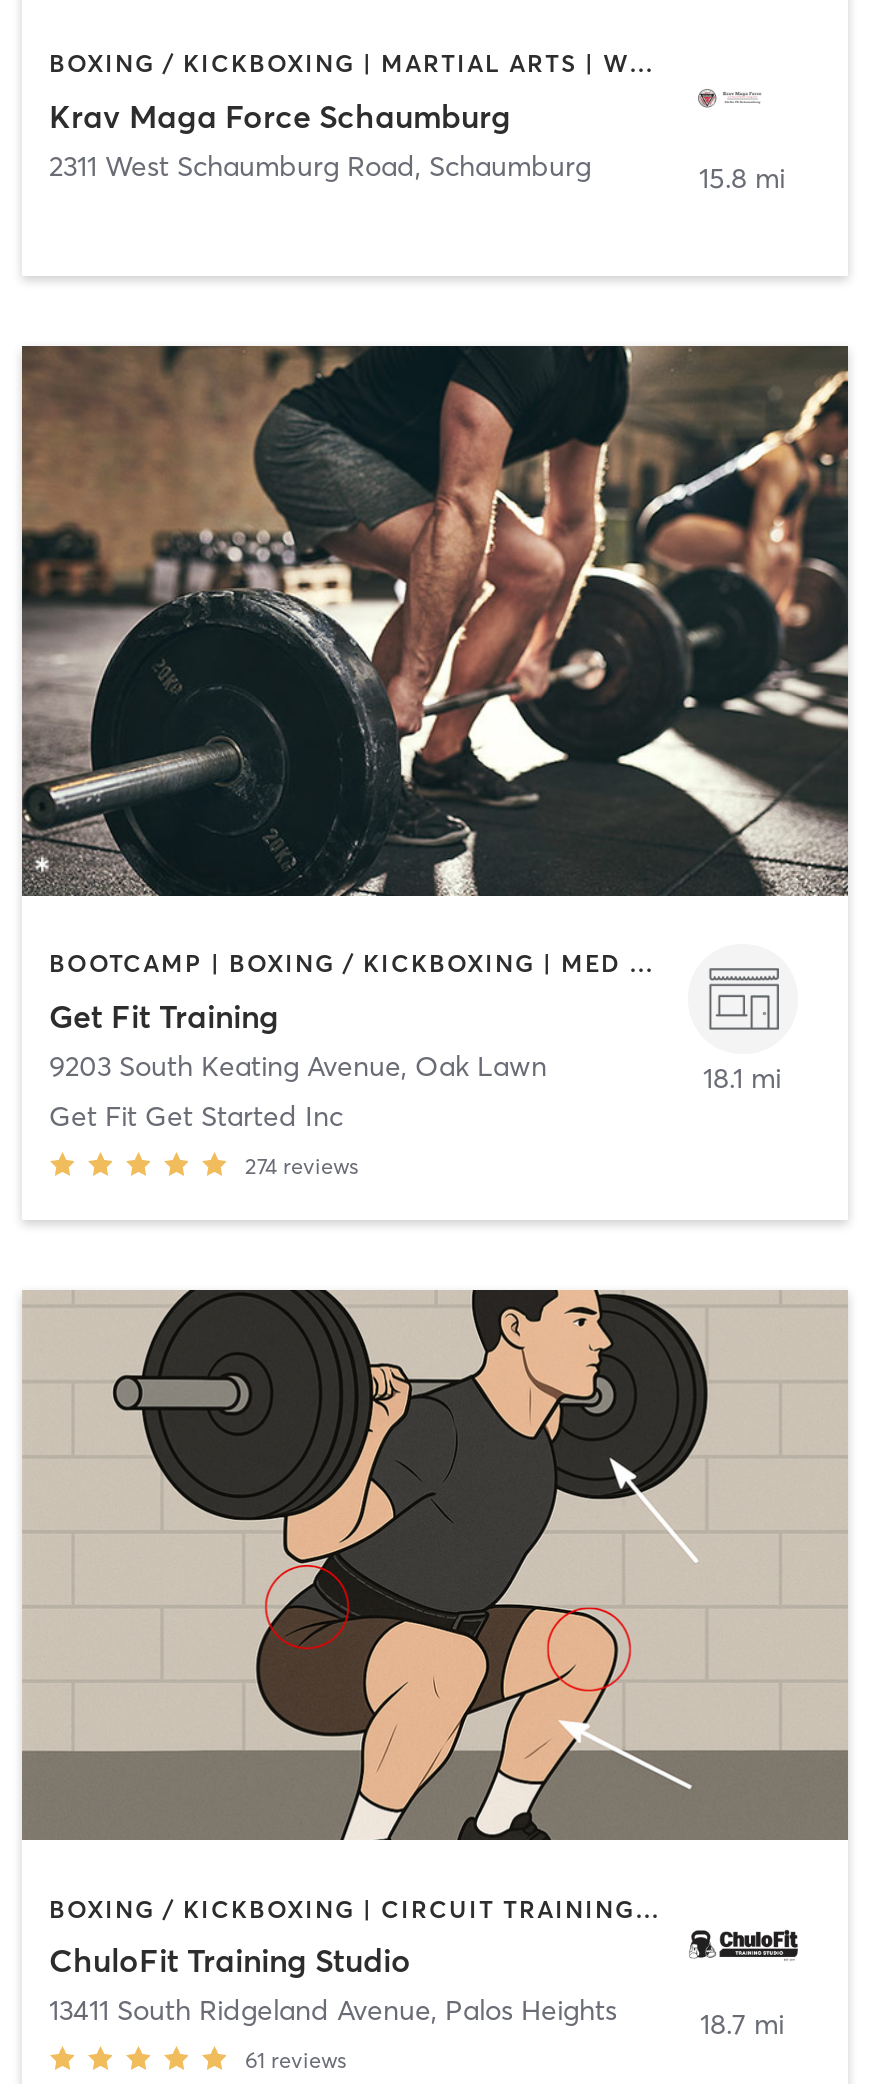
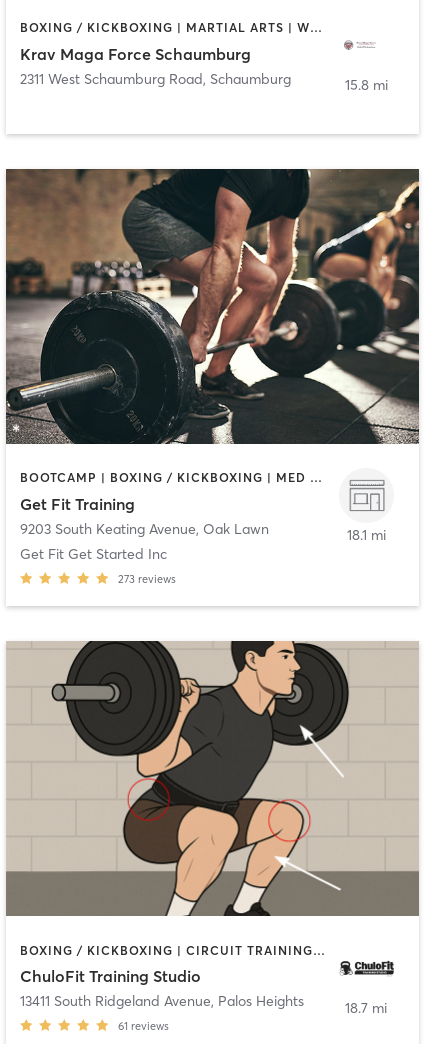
- 274 reviews
+ 273 reviews
